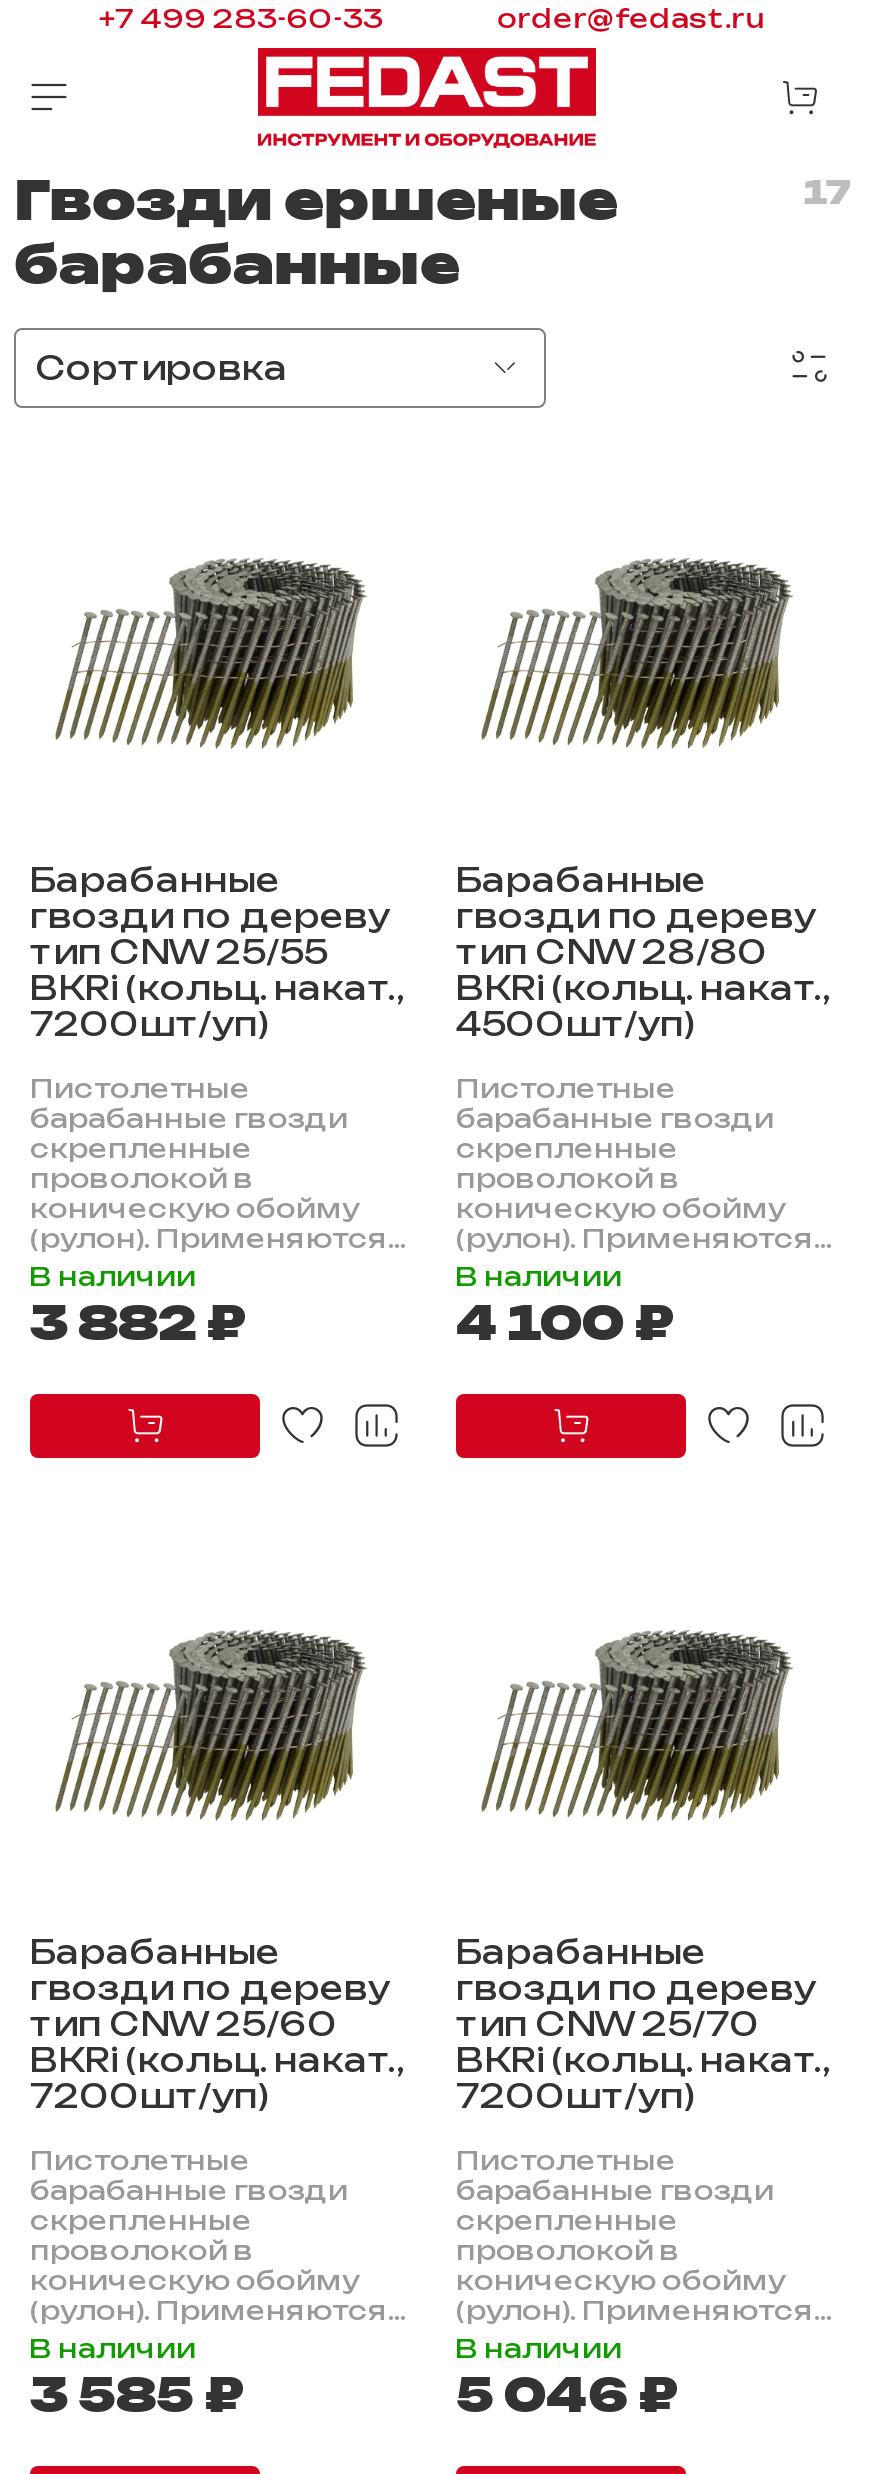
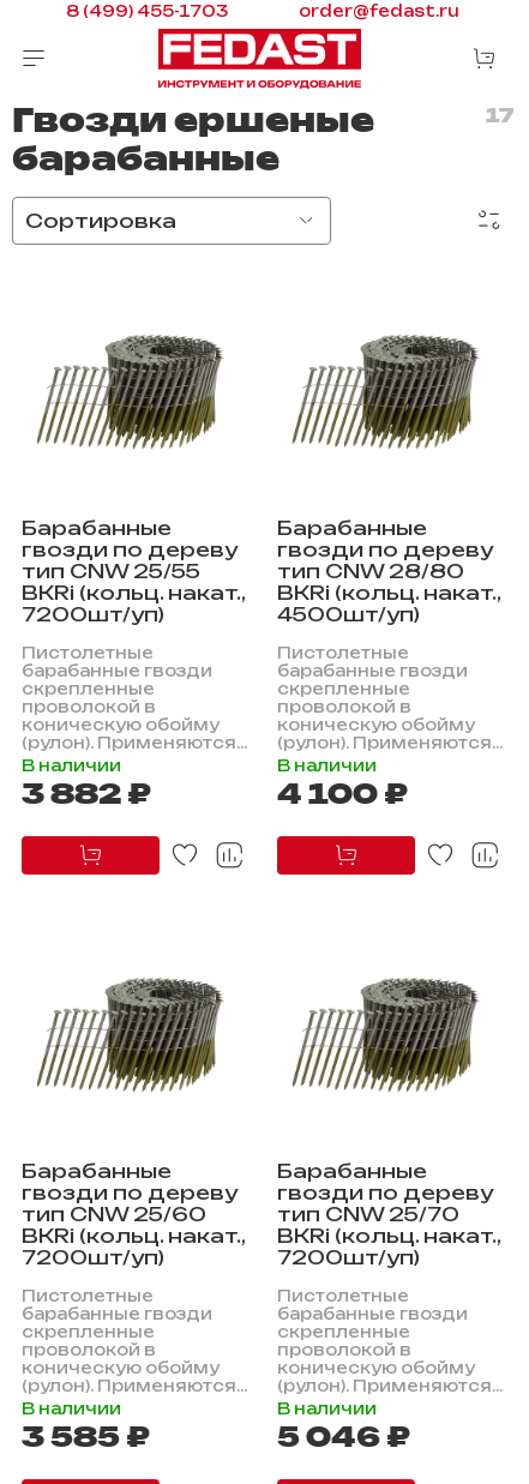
- +7 499 283-60-33
+ 8 (499) 455-1703
